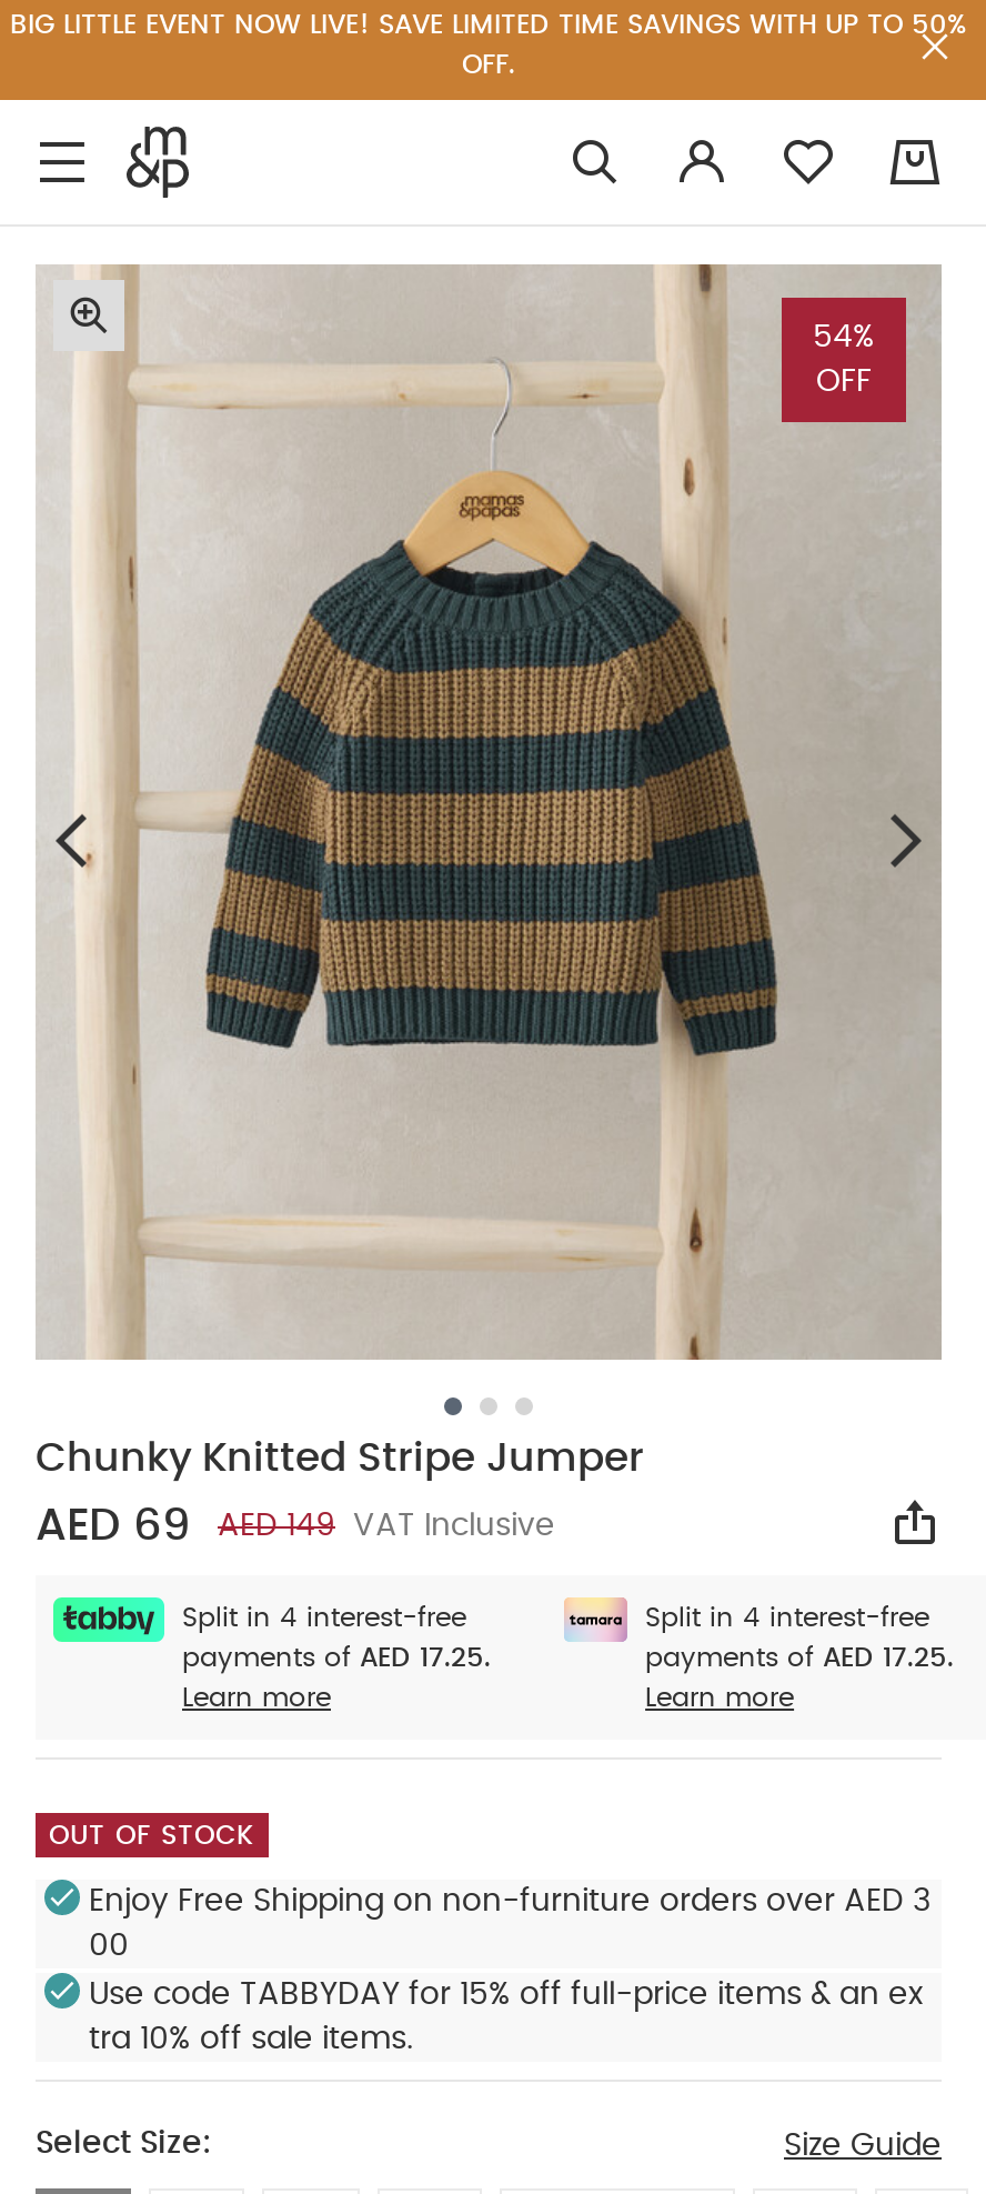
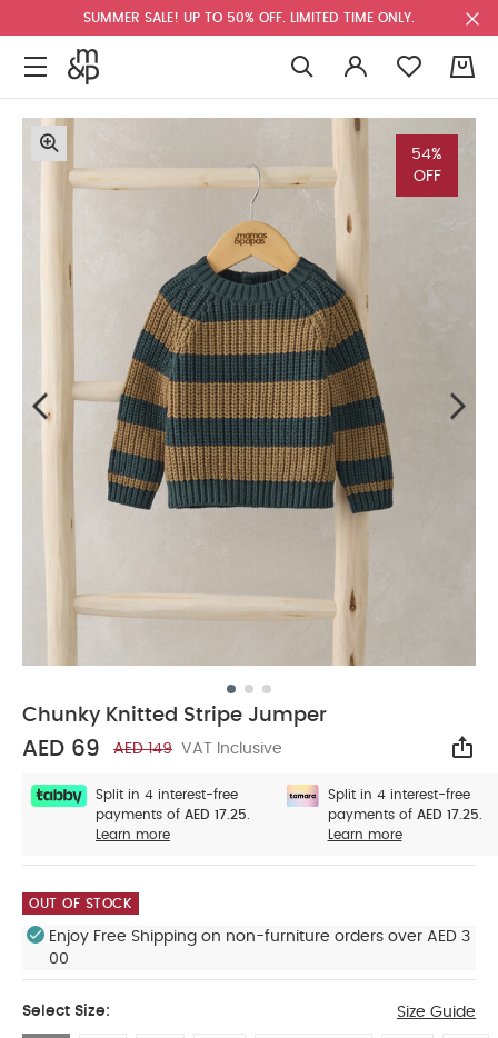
- BIG LITTLE EVENT NOW LIVE! SAVE LIMITED TIME SAVINGS WITH UP TO 50%
- OFF.
+ SUMMER SALE! UP TO 50% OFF. LIMITED TIME ONLY.

- Use code TABBYDAY for 15% off full-price items & an ex
- tra 10% off sale items.
